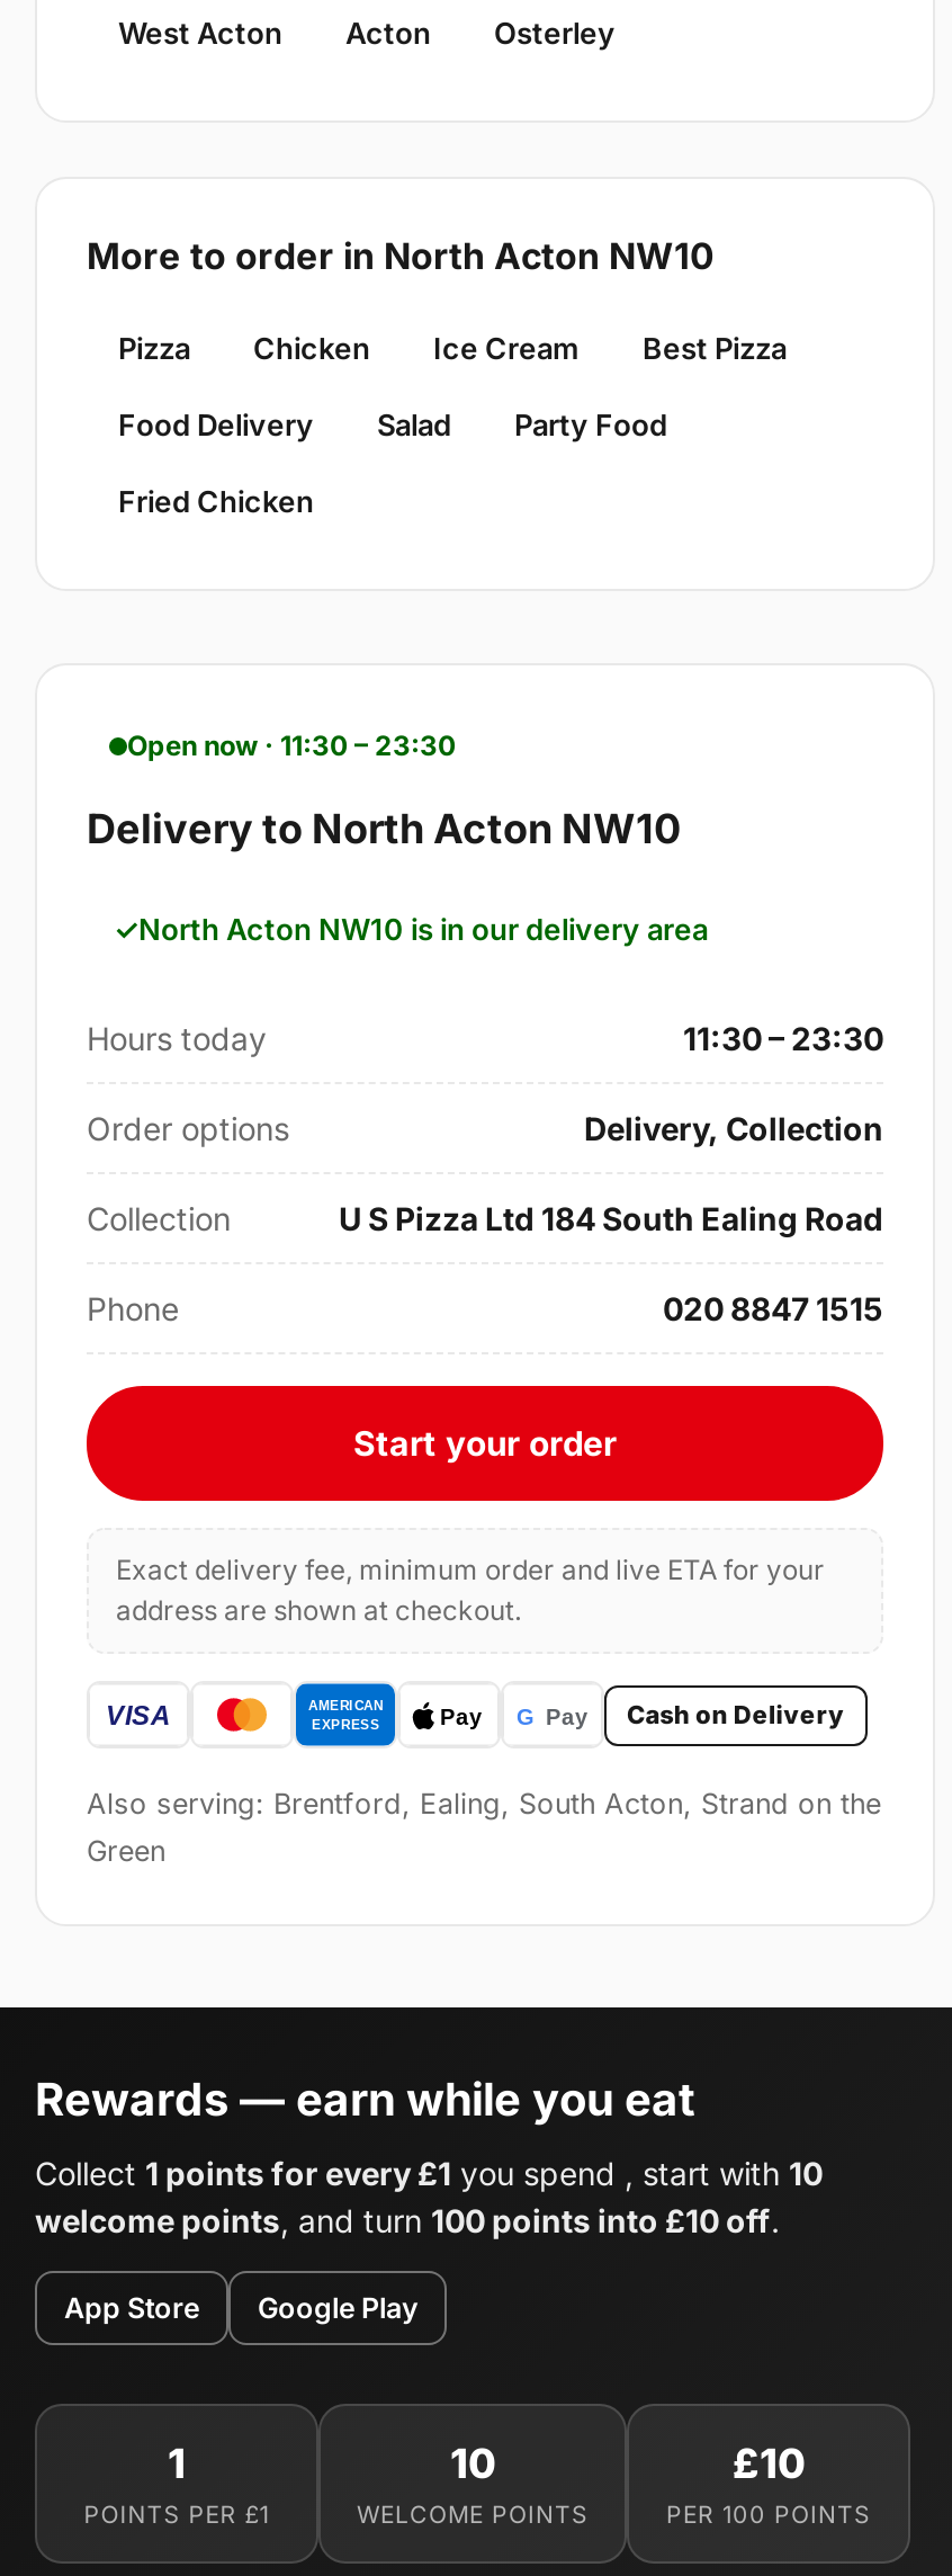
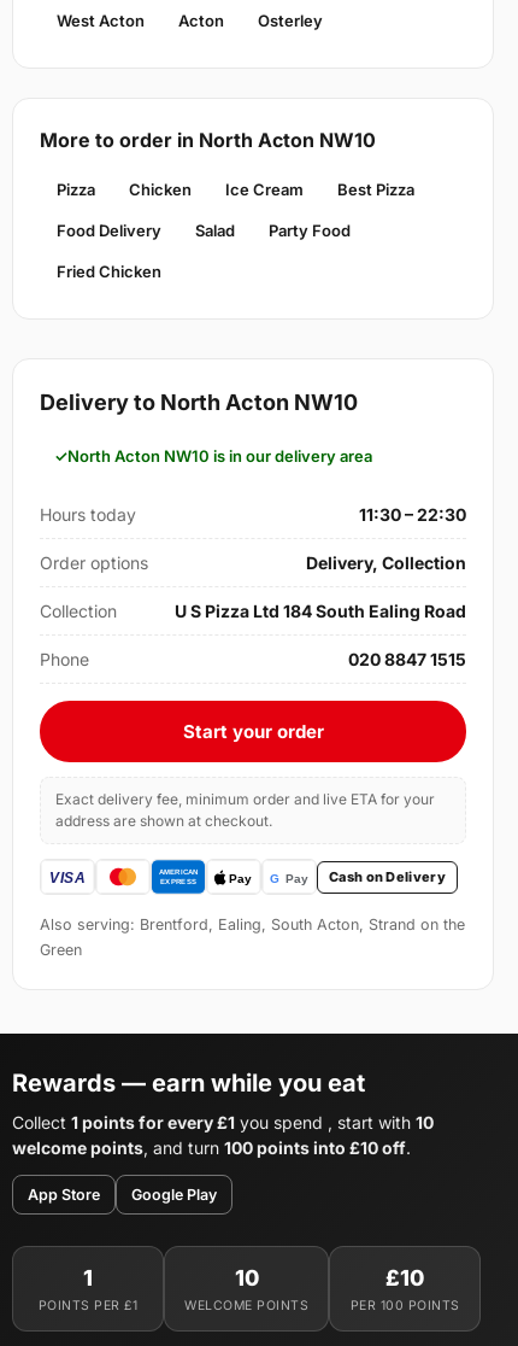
- Open now · 11:30 – 23:30

- 11:30 – 23:30
+ 11:30 – 22:30
